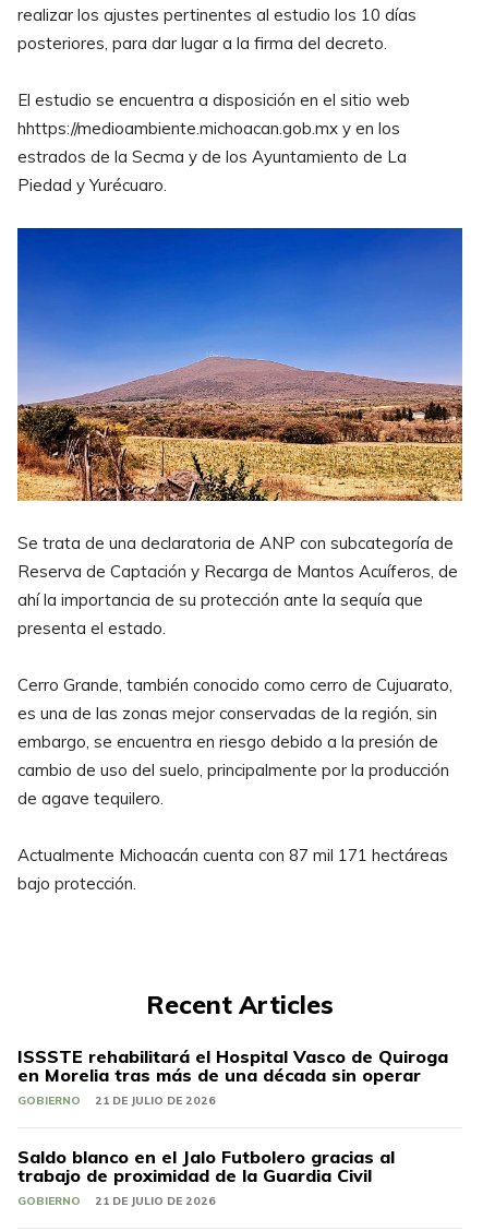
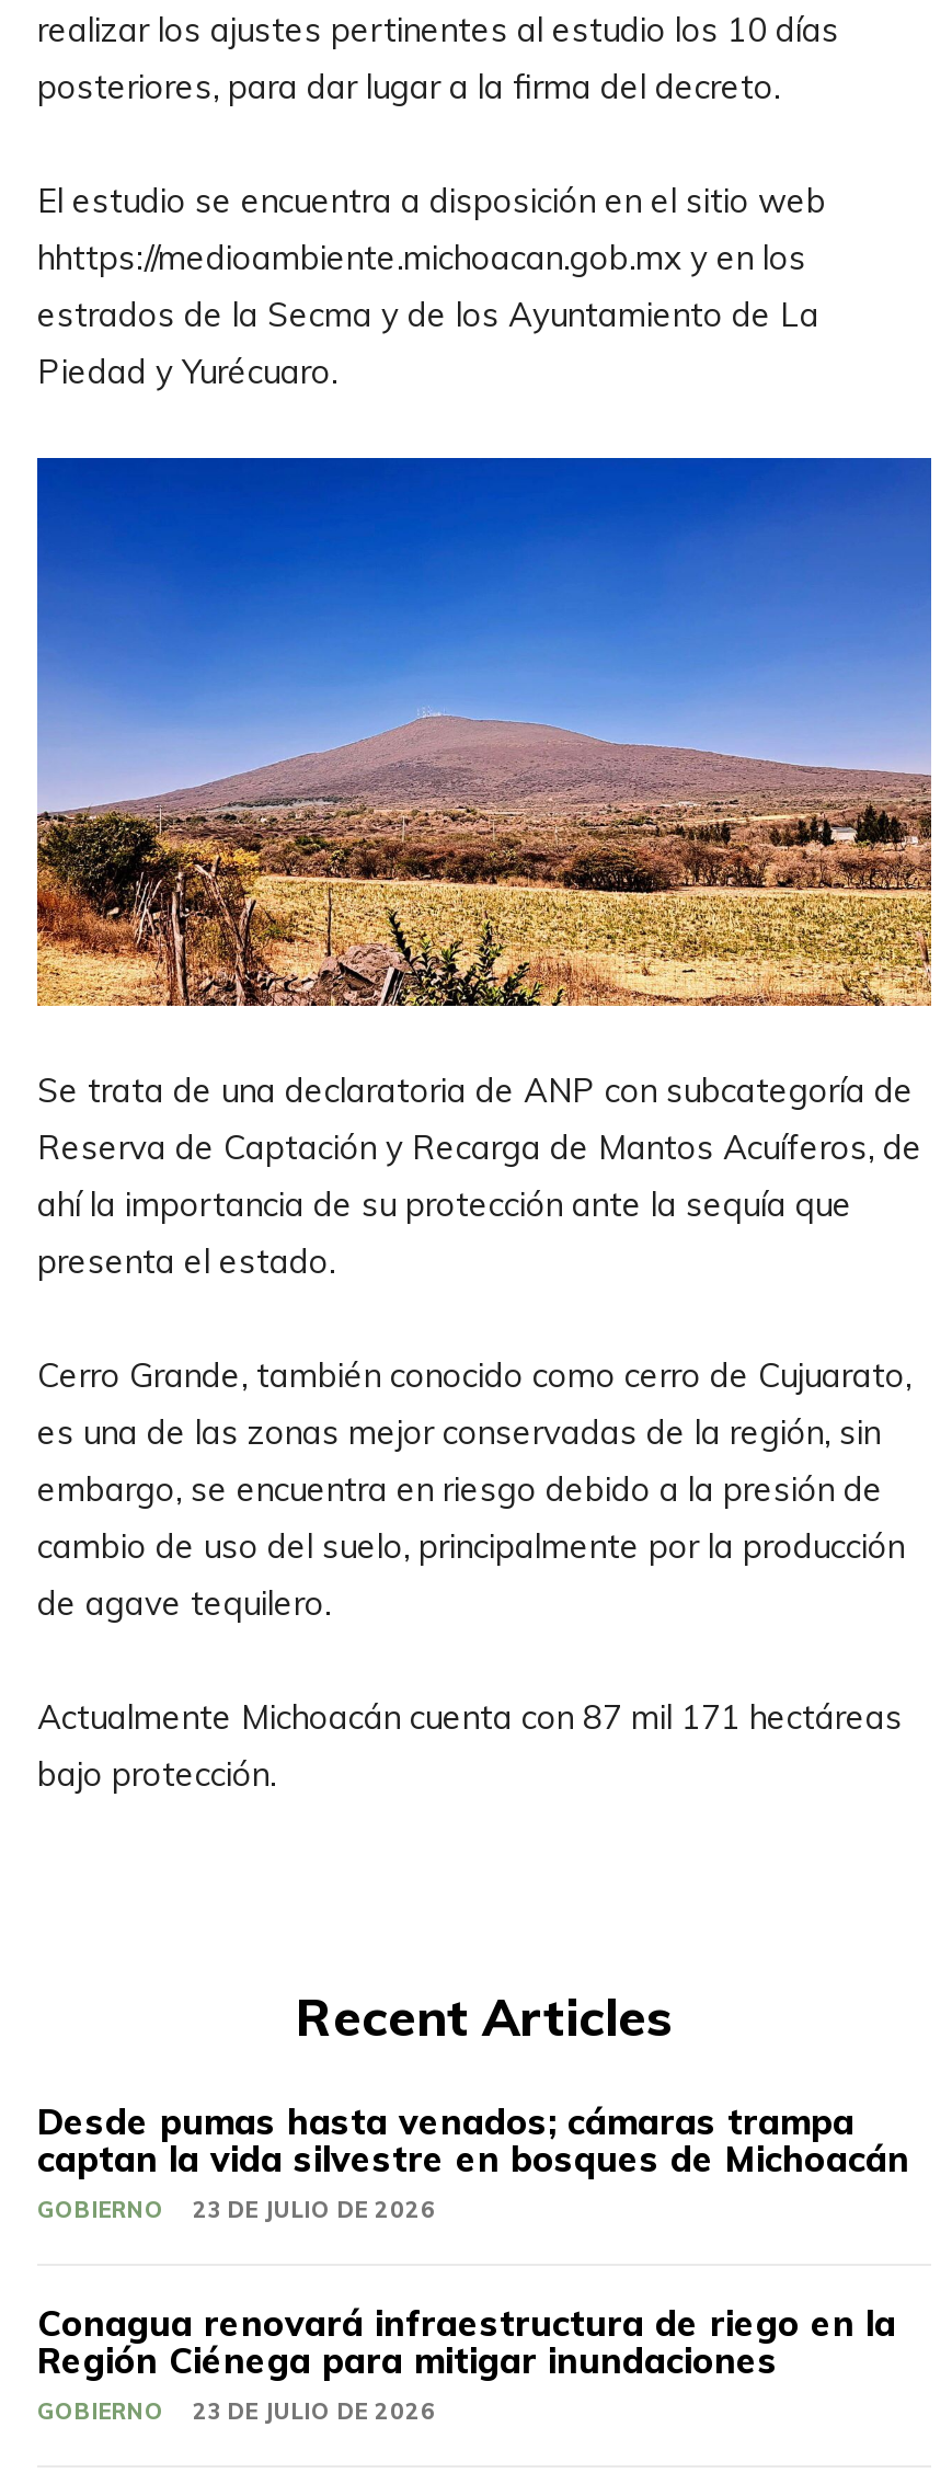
- ISSSTE rehabilitará el Hospital Vasco de Quiroga
- en Morelia tras más de una década sin operar
+ Desde pumas hasta venados; cámaras trampa
+ captan la vida silvestre en bosques de Michoacán

- GOBIERNO 21 DE JULIO DE 2026
+ GOBIERNO 23 DE JULIO DE 2026

- Saldo blanco en el Jalo Futbolero gracias al
- trabajo de proximidad de la Guardia Civil
+ Conagua renovará infraestructura de riego en la
+ Región Ciénega para mitigar inundaciones

- GOBIERNO 21 DE JULIO DE 2026
+ GOBIERNO 23 DE JULIO DE 2026
